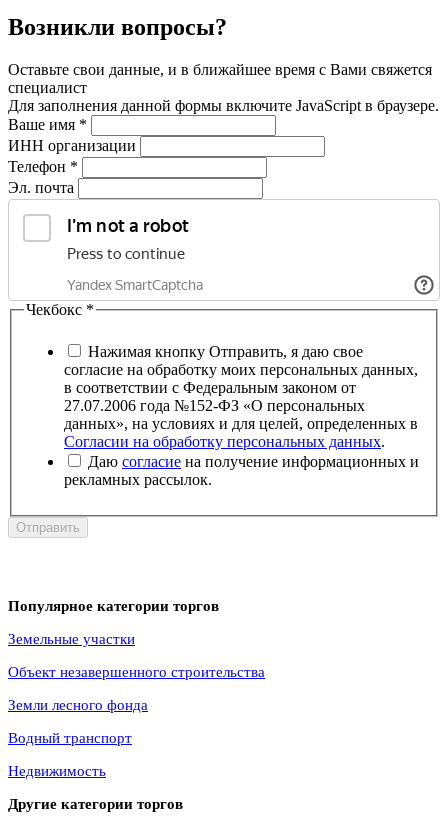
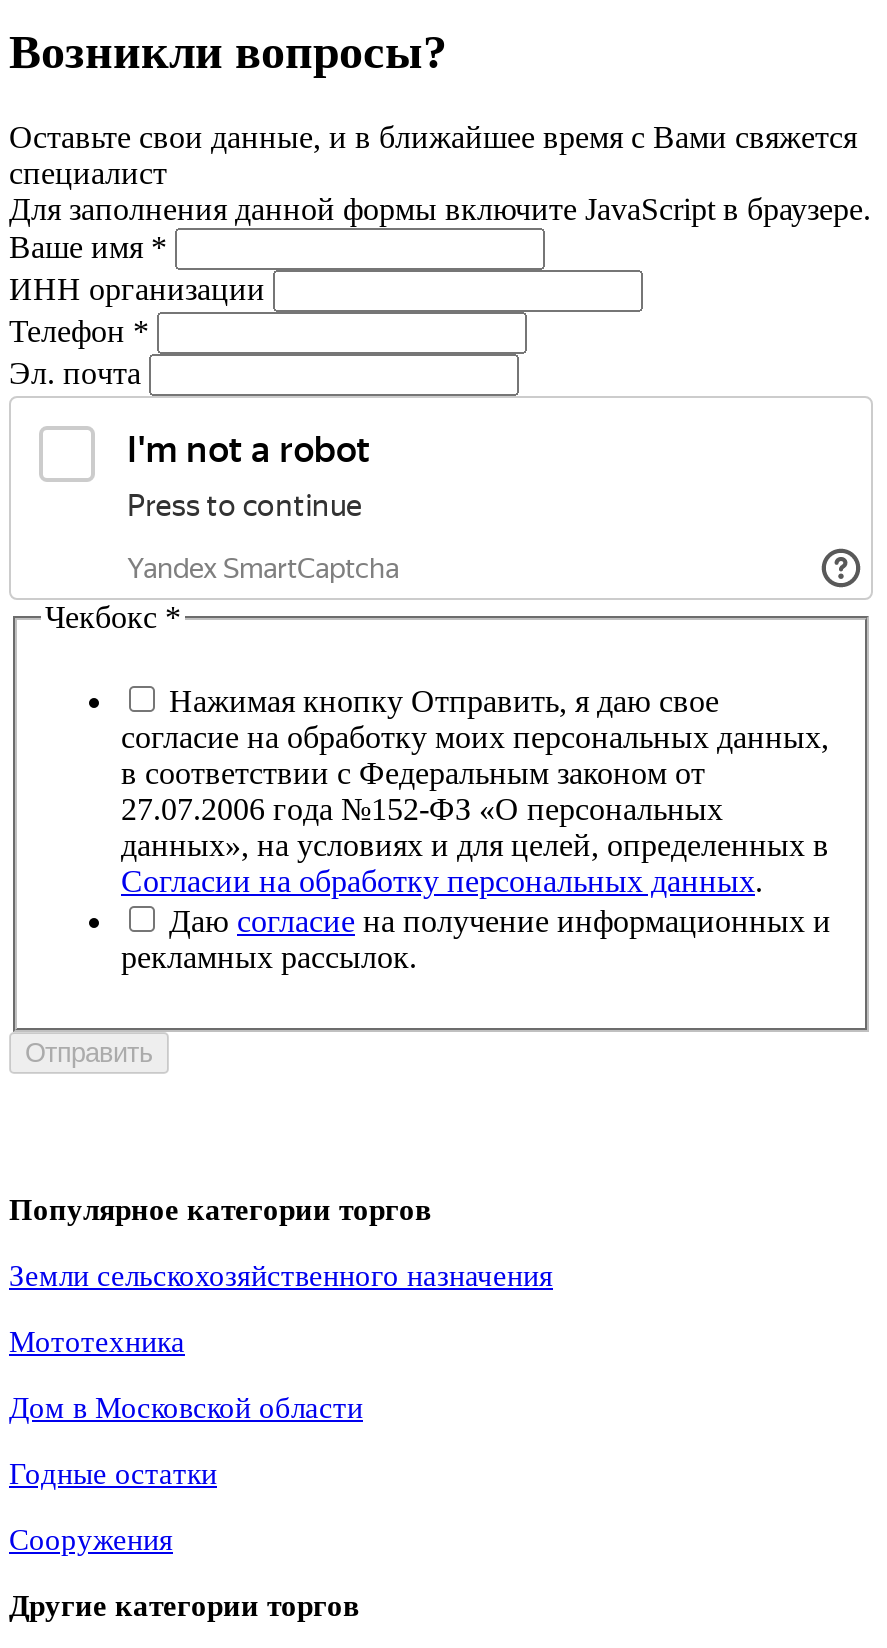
- Земельные участки
+ Земли сельскохозяйственного назначения

- Объект незавершенного строительства
+ Мототехника

- Земли лесного фонда
+ Дом в Московской области

- Водный транспорт
+ Годные остатки

- Недвижимость
+ Сооружения
